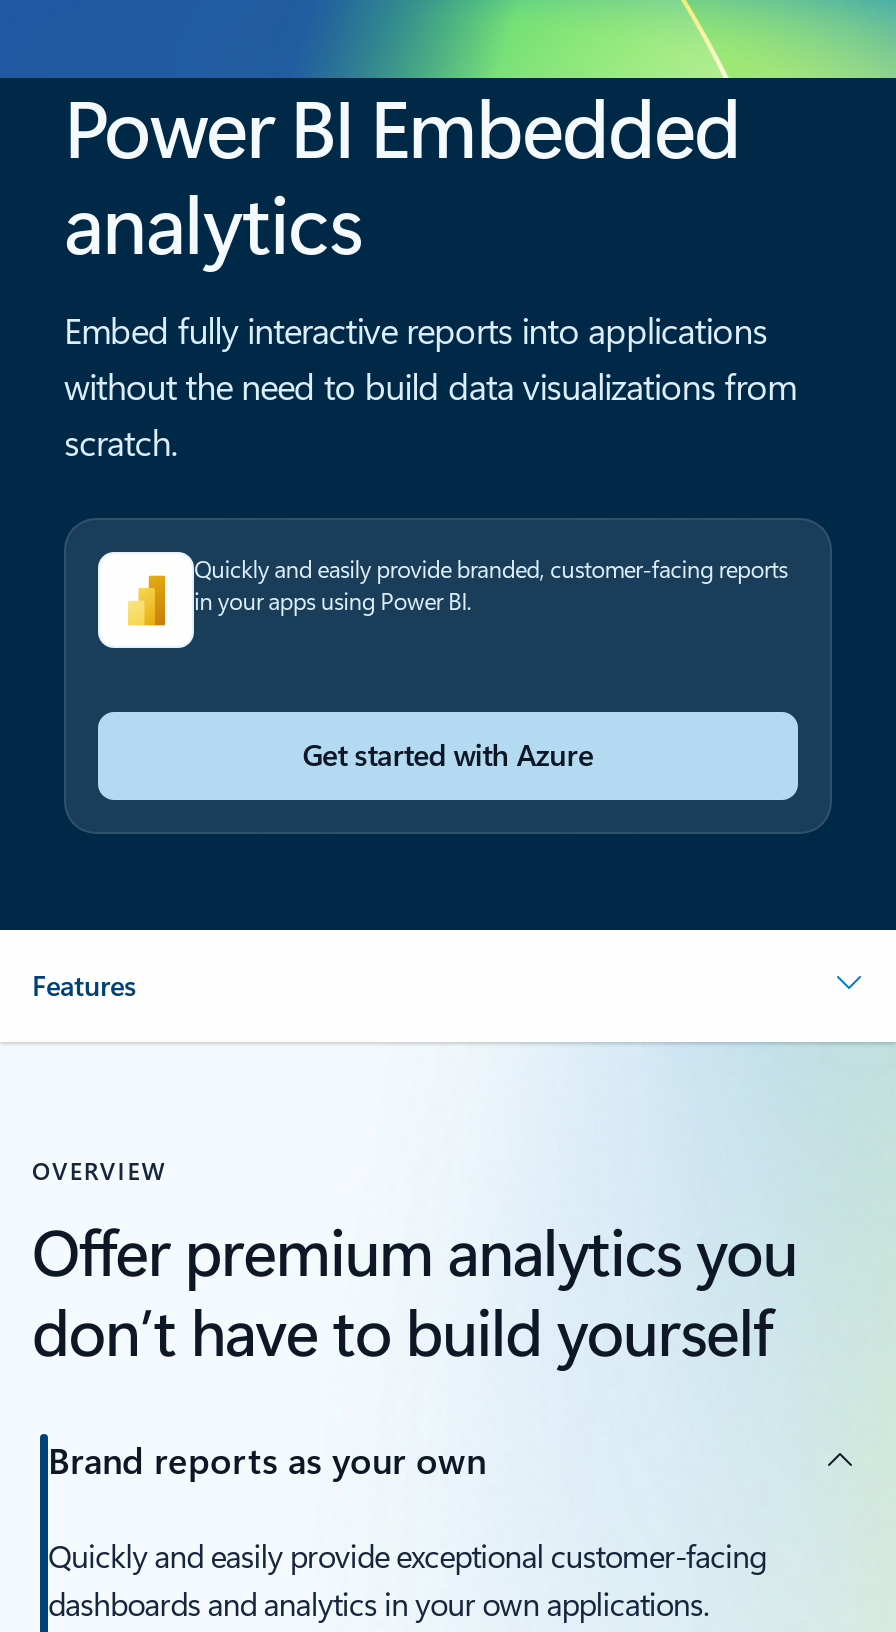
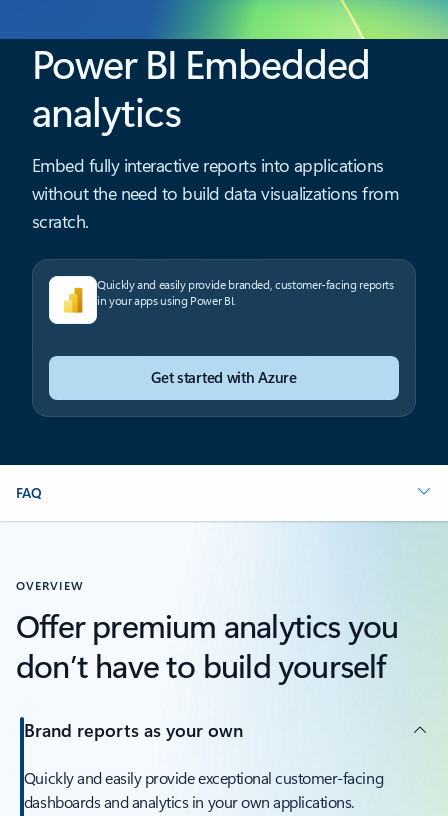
- Features
+ FAQ
